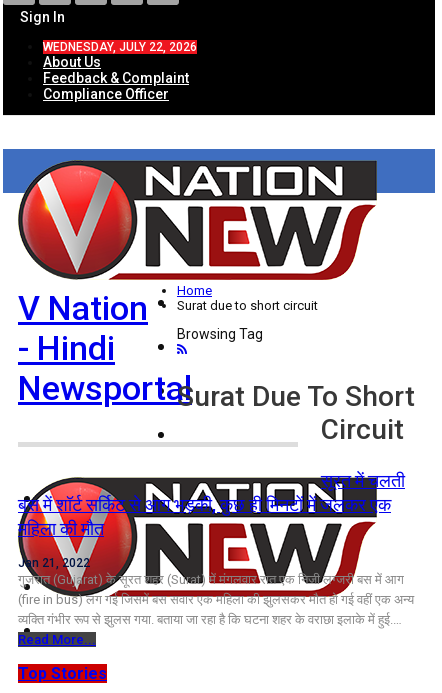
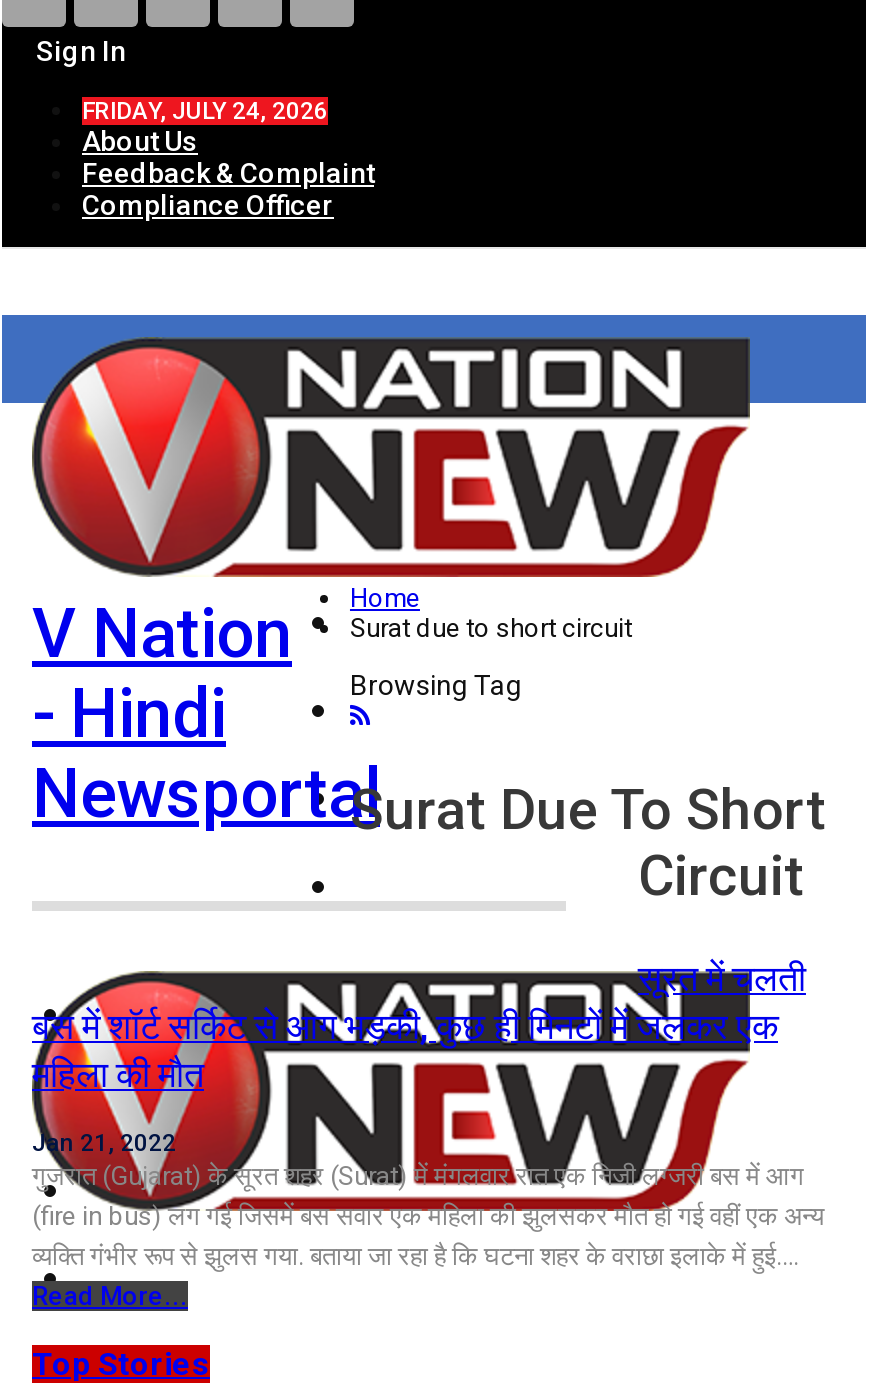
- WEDNESDAY, JULY 22, 2026
+ FRIDAY, JULY 24, 2026
